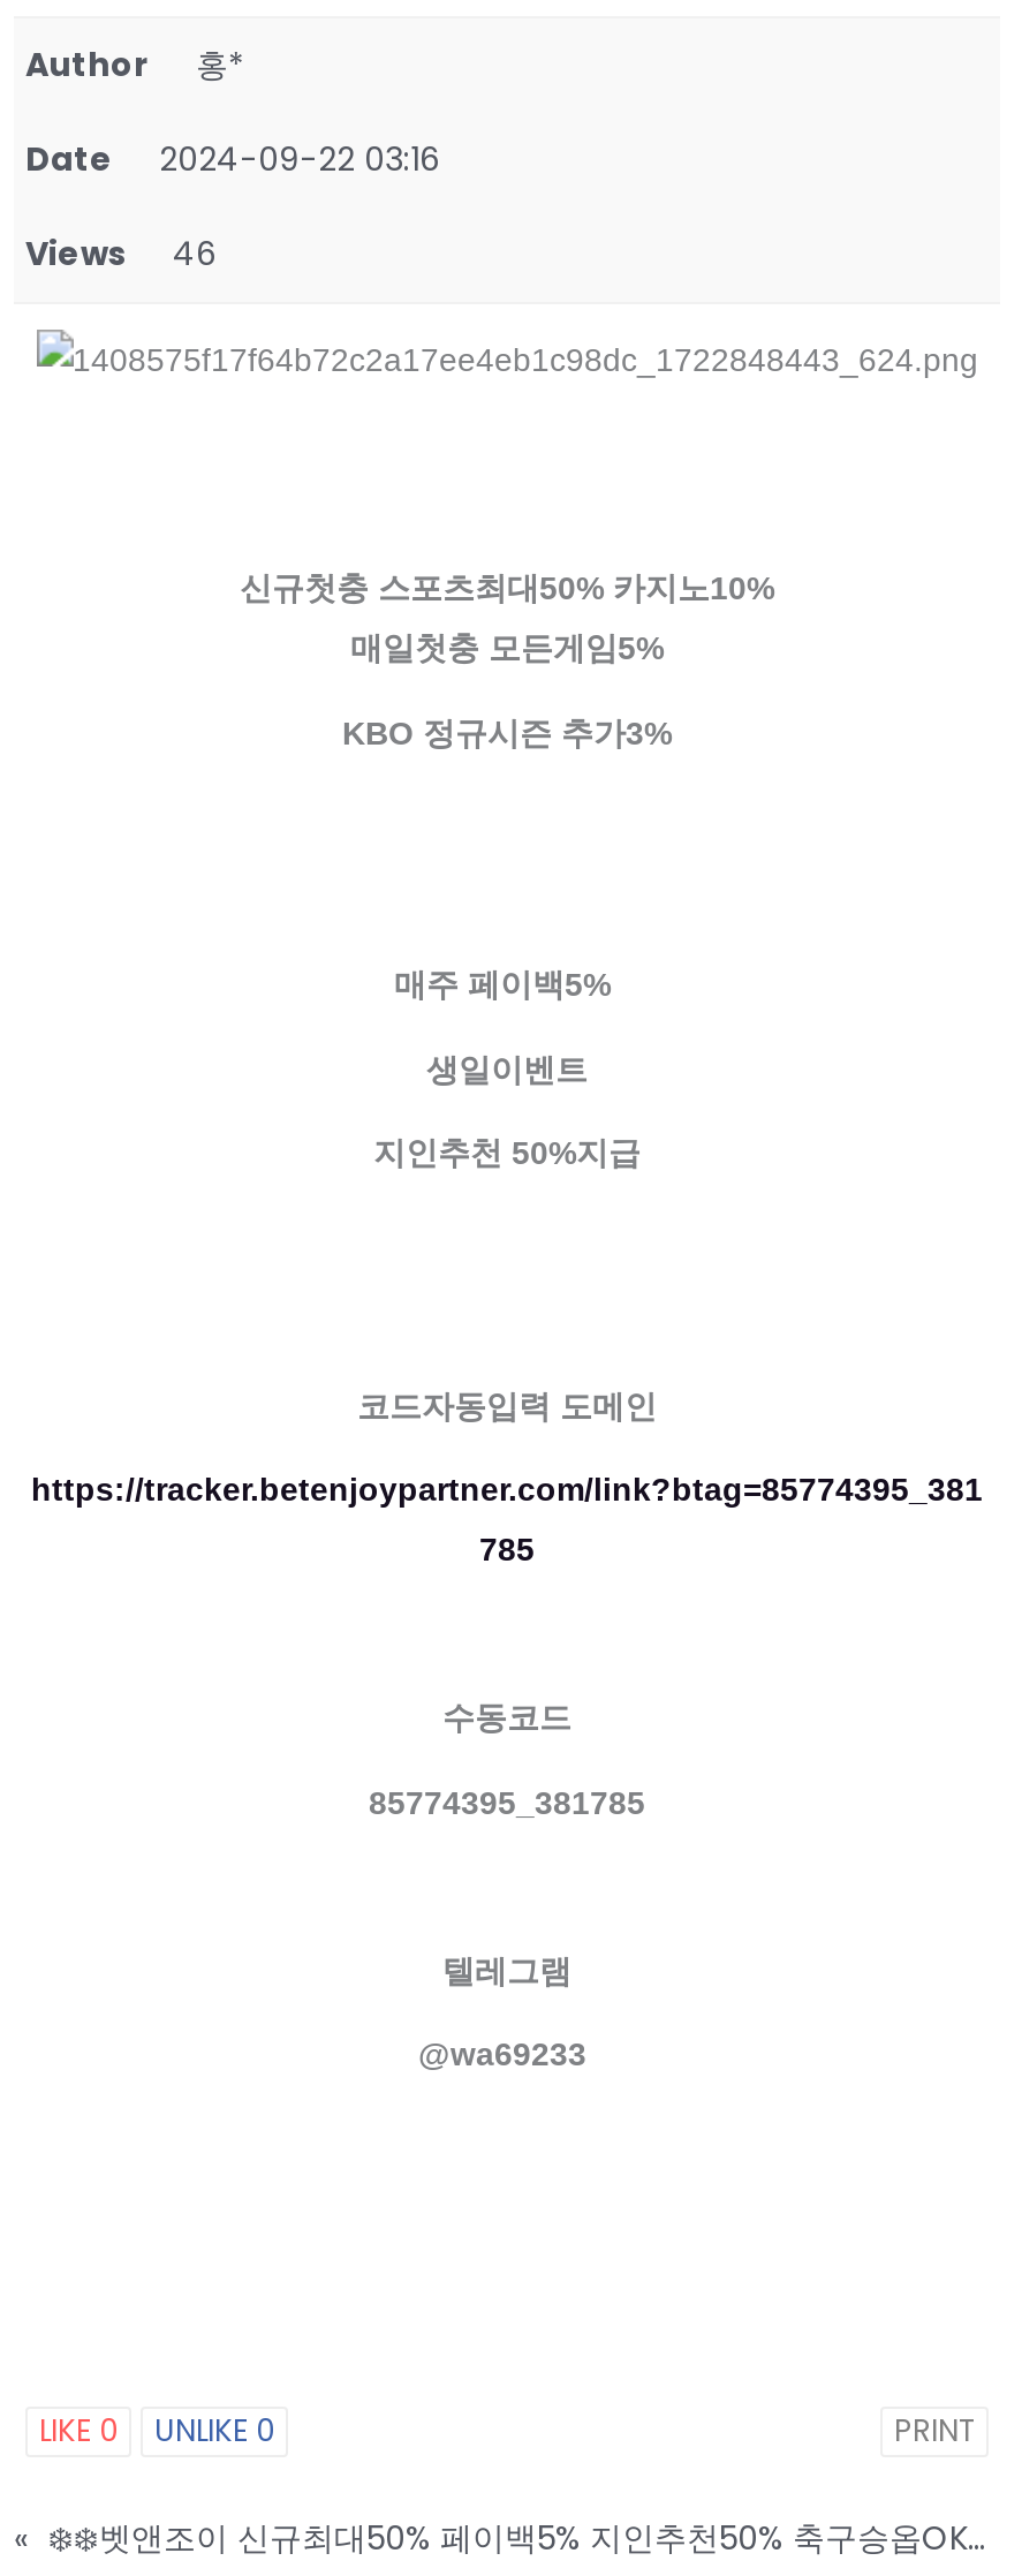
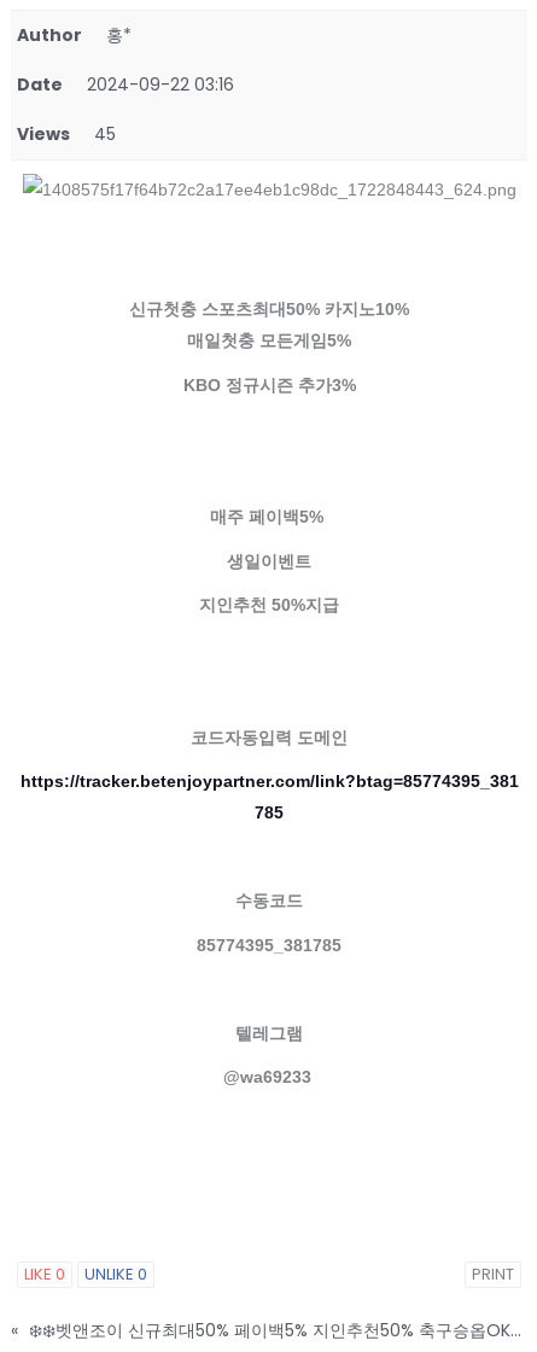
- Views 46
+ Views 45
